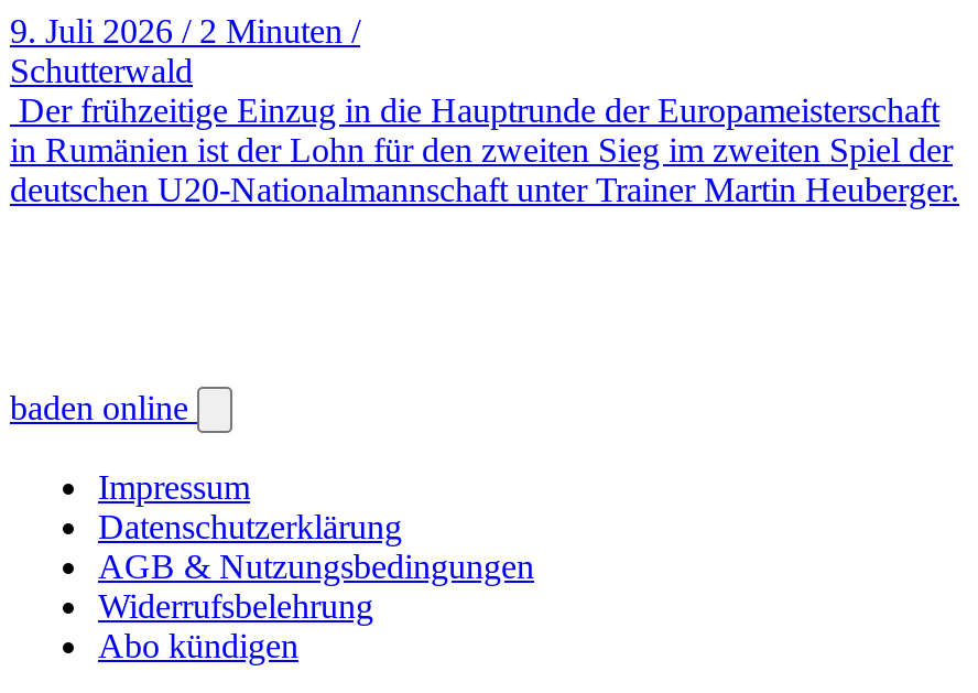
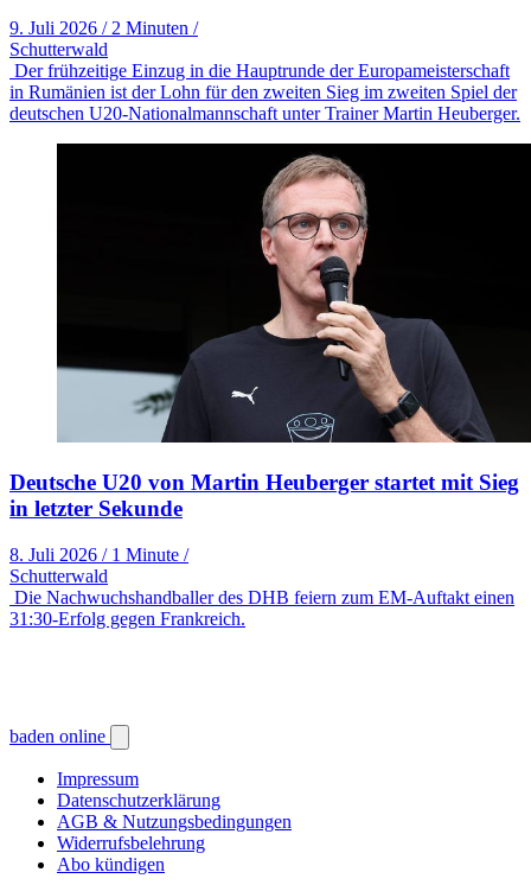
+ [image]
+ Deutsche U20 von Martin Heuberger startet mit Sieg
+ in letzter Sekunde
+ 8. Juli 2026 / 1 Minute /
+ Schutterwald
+ Die Nachwuchshandballer des DHB feiern zum EM-Auftakt einen
+ 31:30-Erfolg gegen Frankreich.
